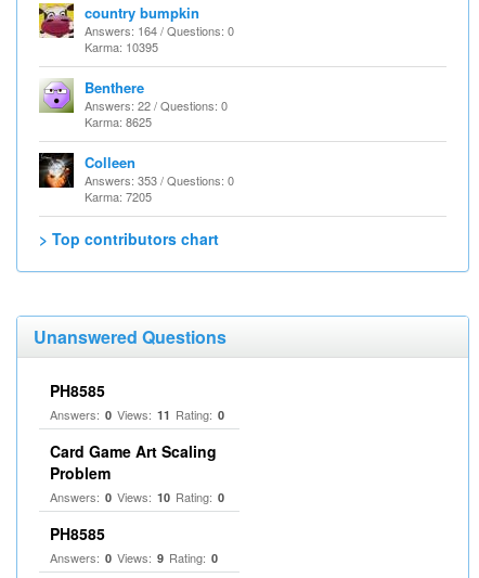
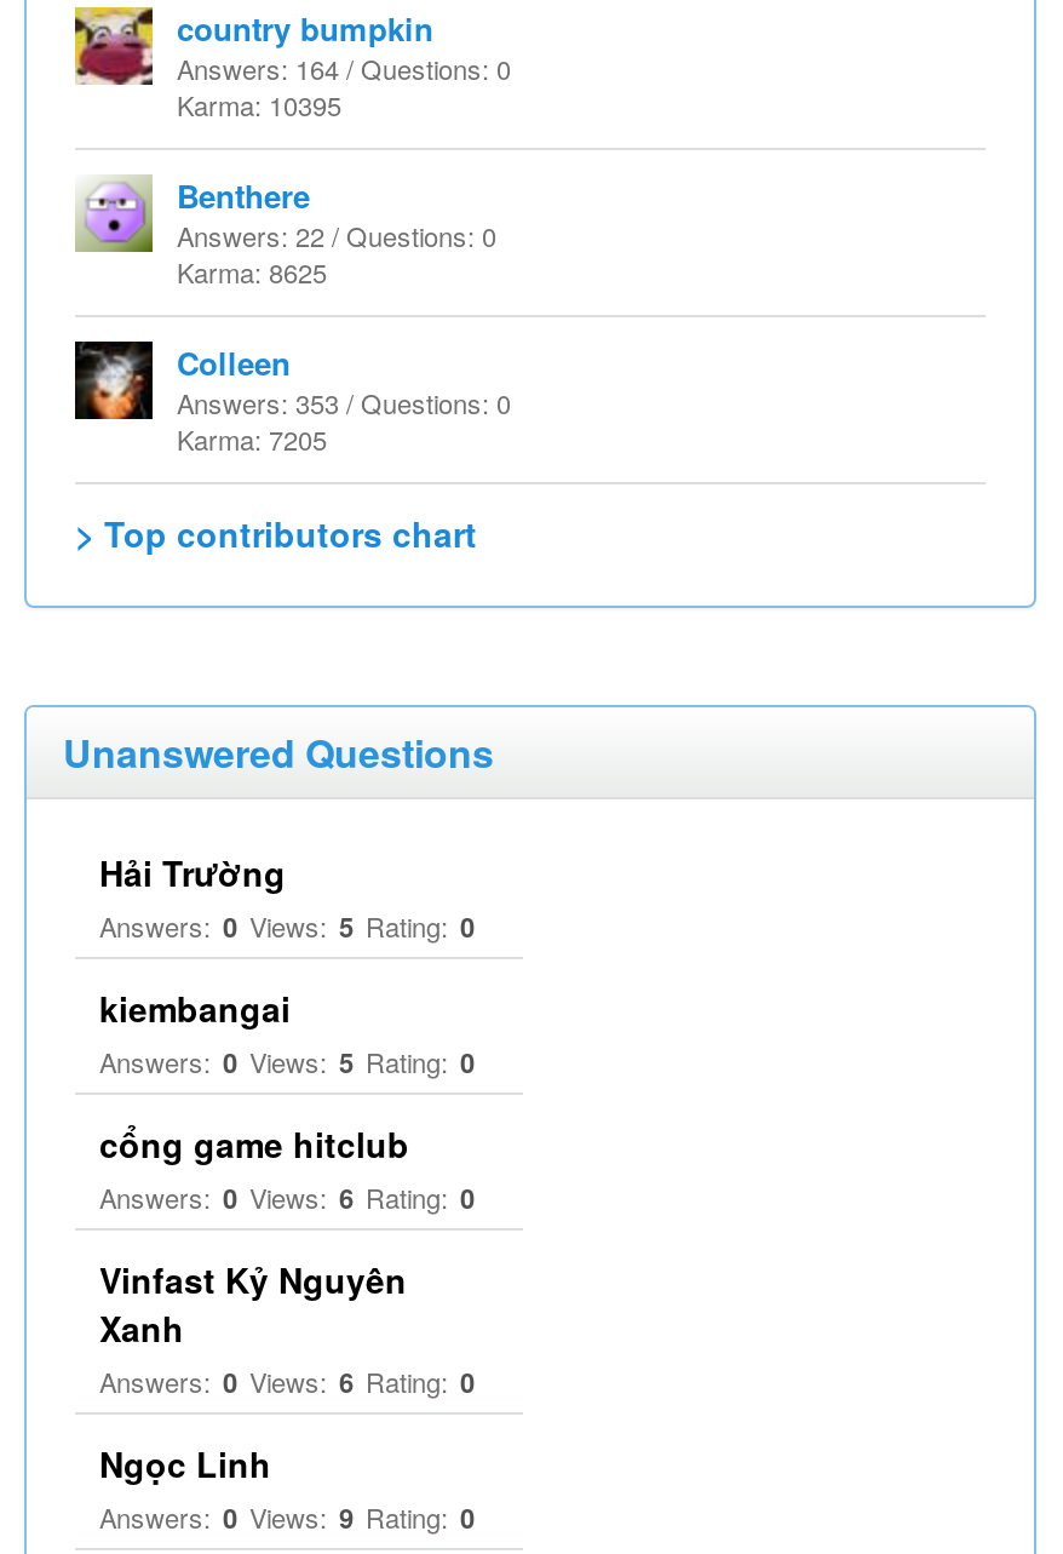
- PH8585
- Answers: 0 Views: 11 Rating: 0
- Card Game Art Scaling
- Problem
- Answers: 0 Views: 10 Rating: 0
- PH8585
+ Hải Trường
+ Answers: 0 Views: 5 Rating: 0
+ kiembangai
+ Answers: 0 Views: 5 Rating: 0
+ cổng game hitclub
+ Answers: 0 Views: 6 Rating: 0
+ Vinfast Kỷ Nguyên
+ Xanh
+ Answers: 0 Views: 6 Rating: 0
+ Ngọc Linh
